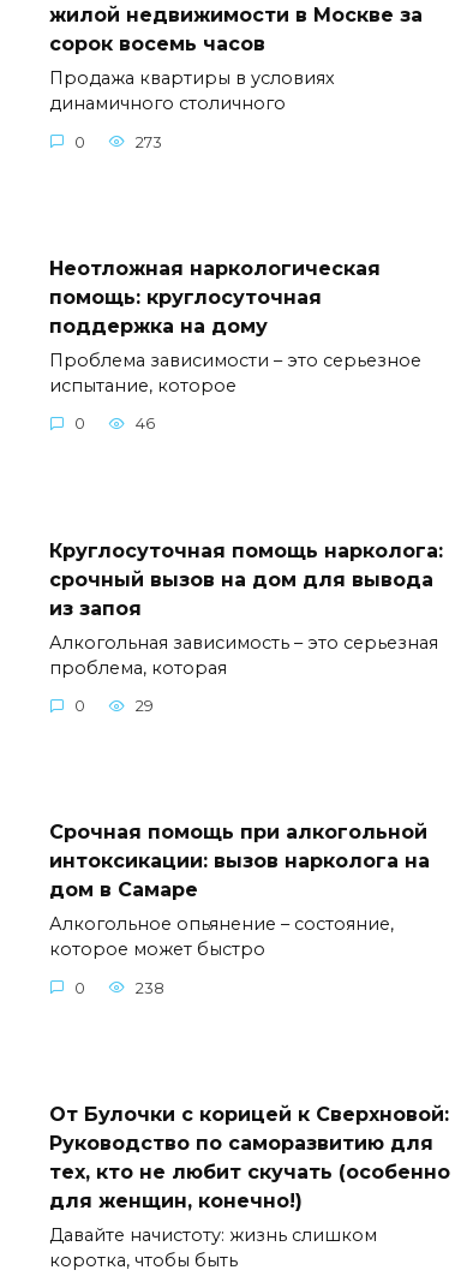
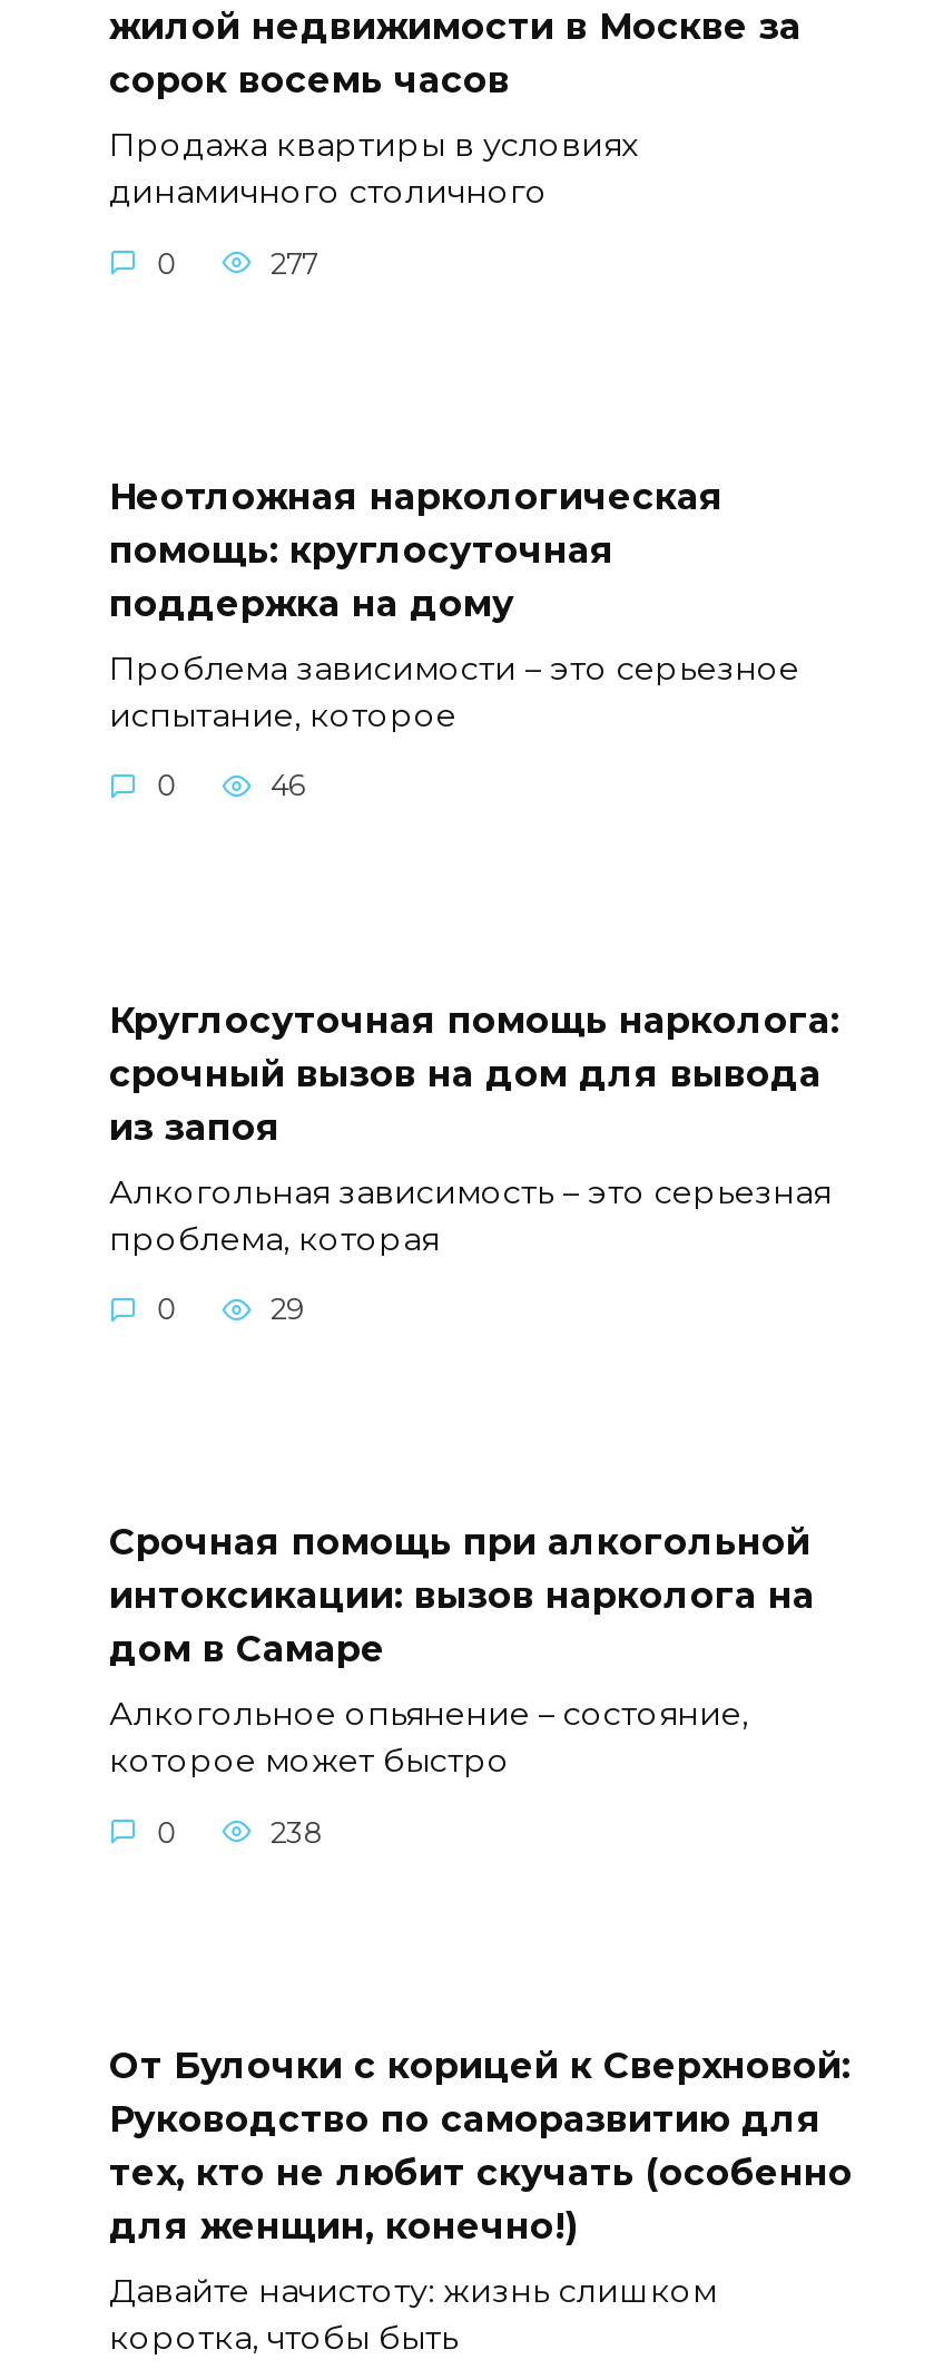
- 273
+ 277
